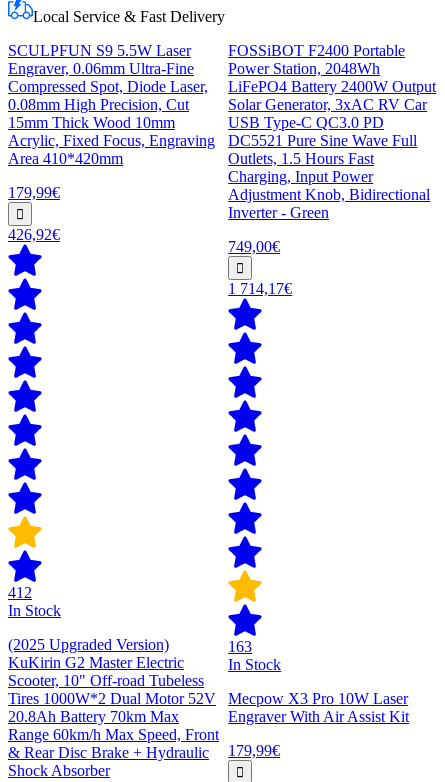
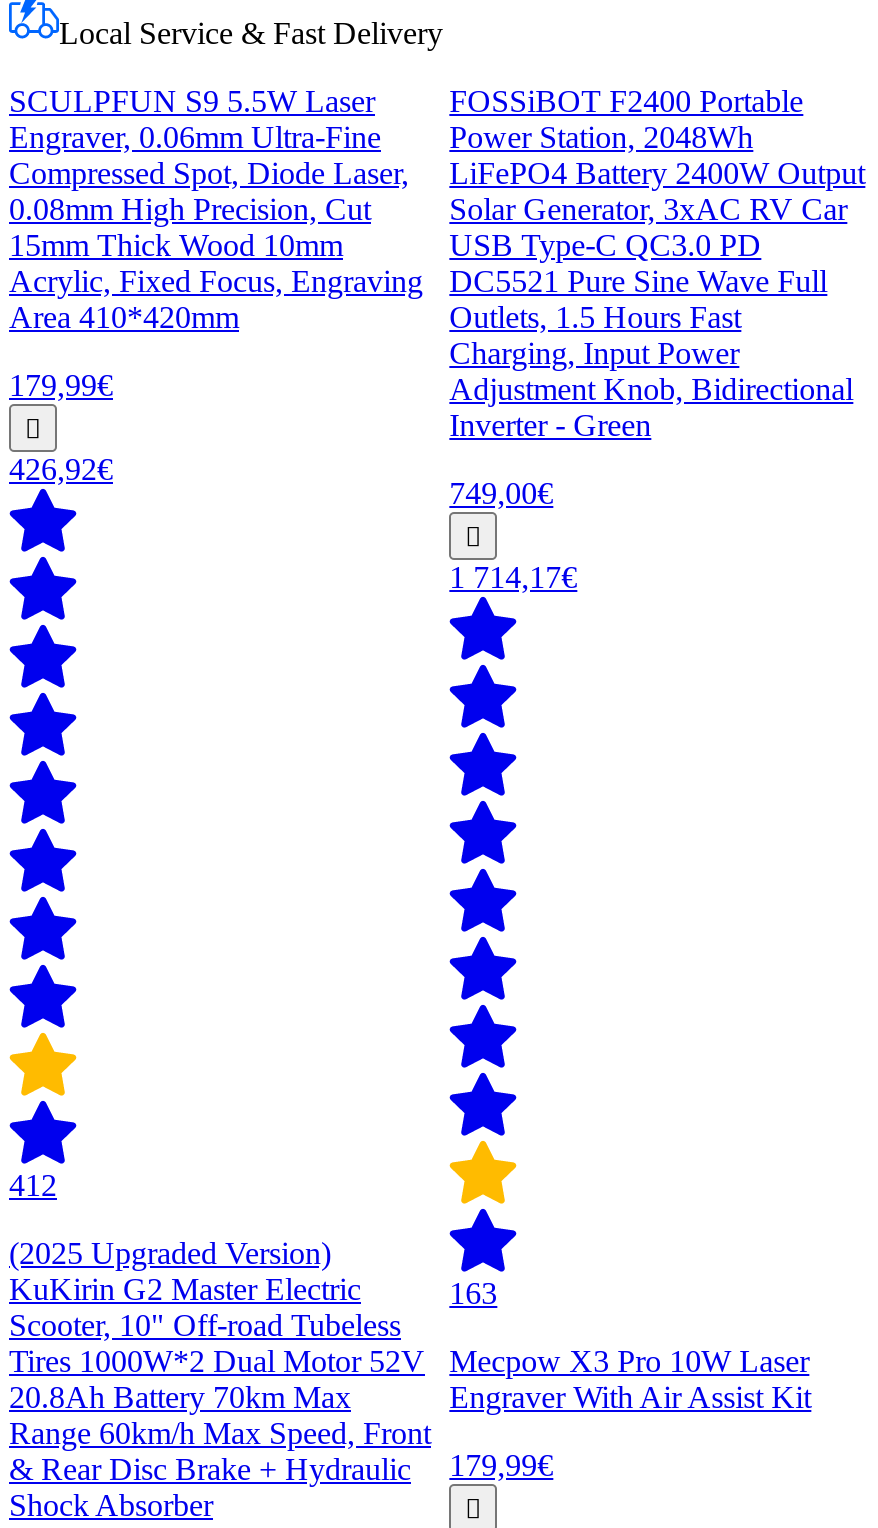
- In Stock

- In Stock
